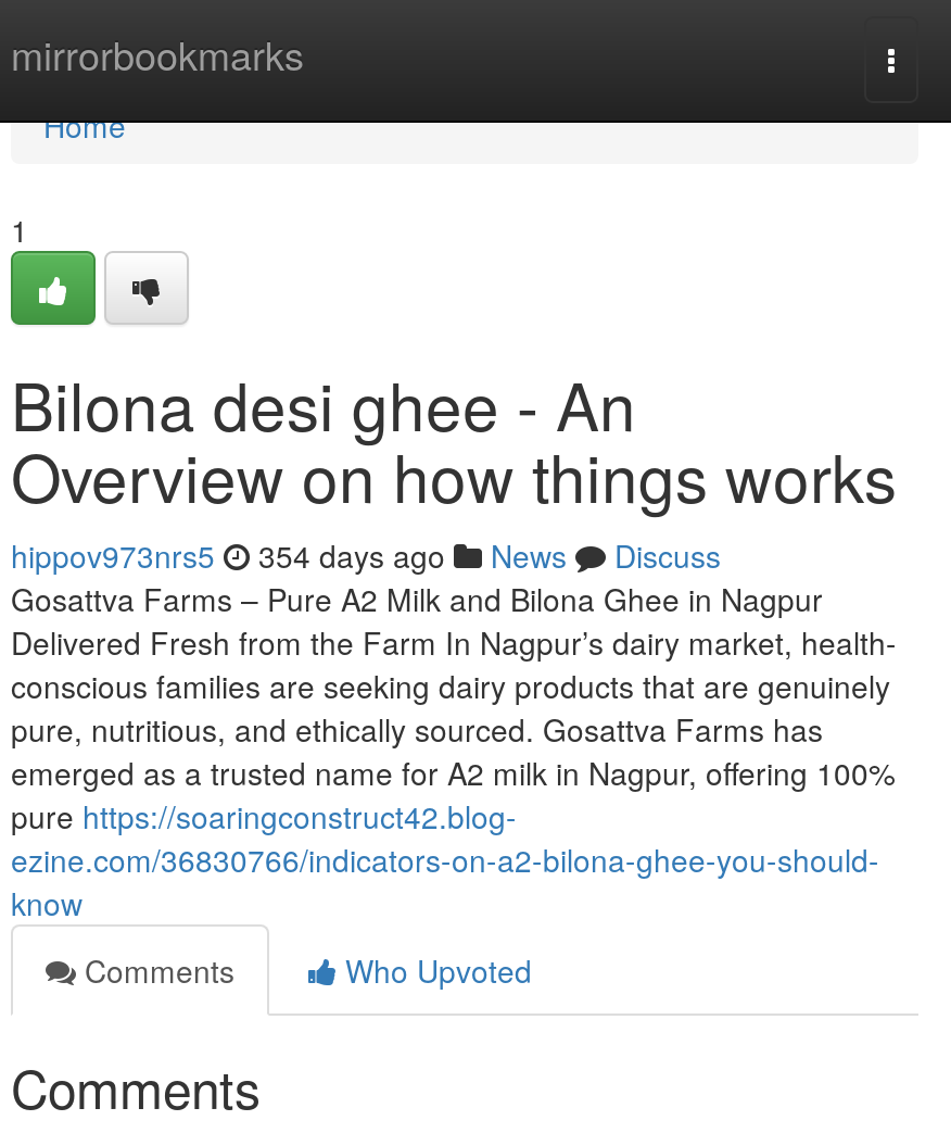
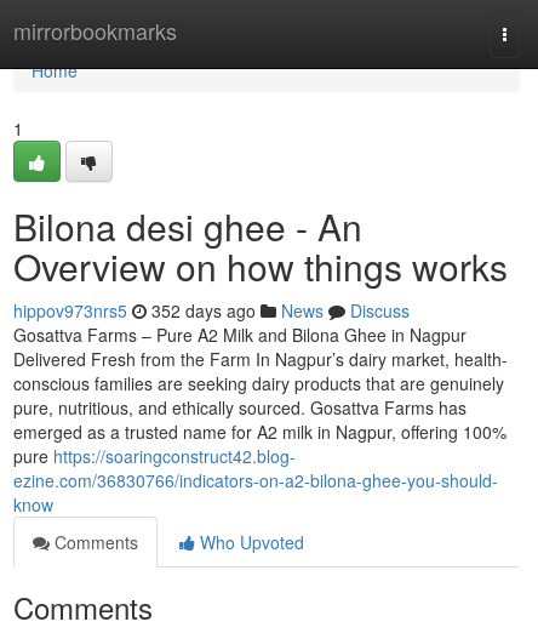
- hippov973nrs5 354 days ago News Discuss
+ hippov973nrs5 352 days ago News Discuss
